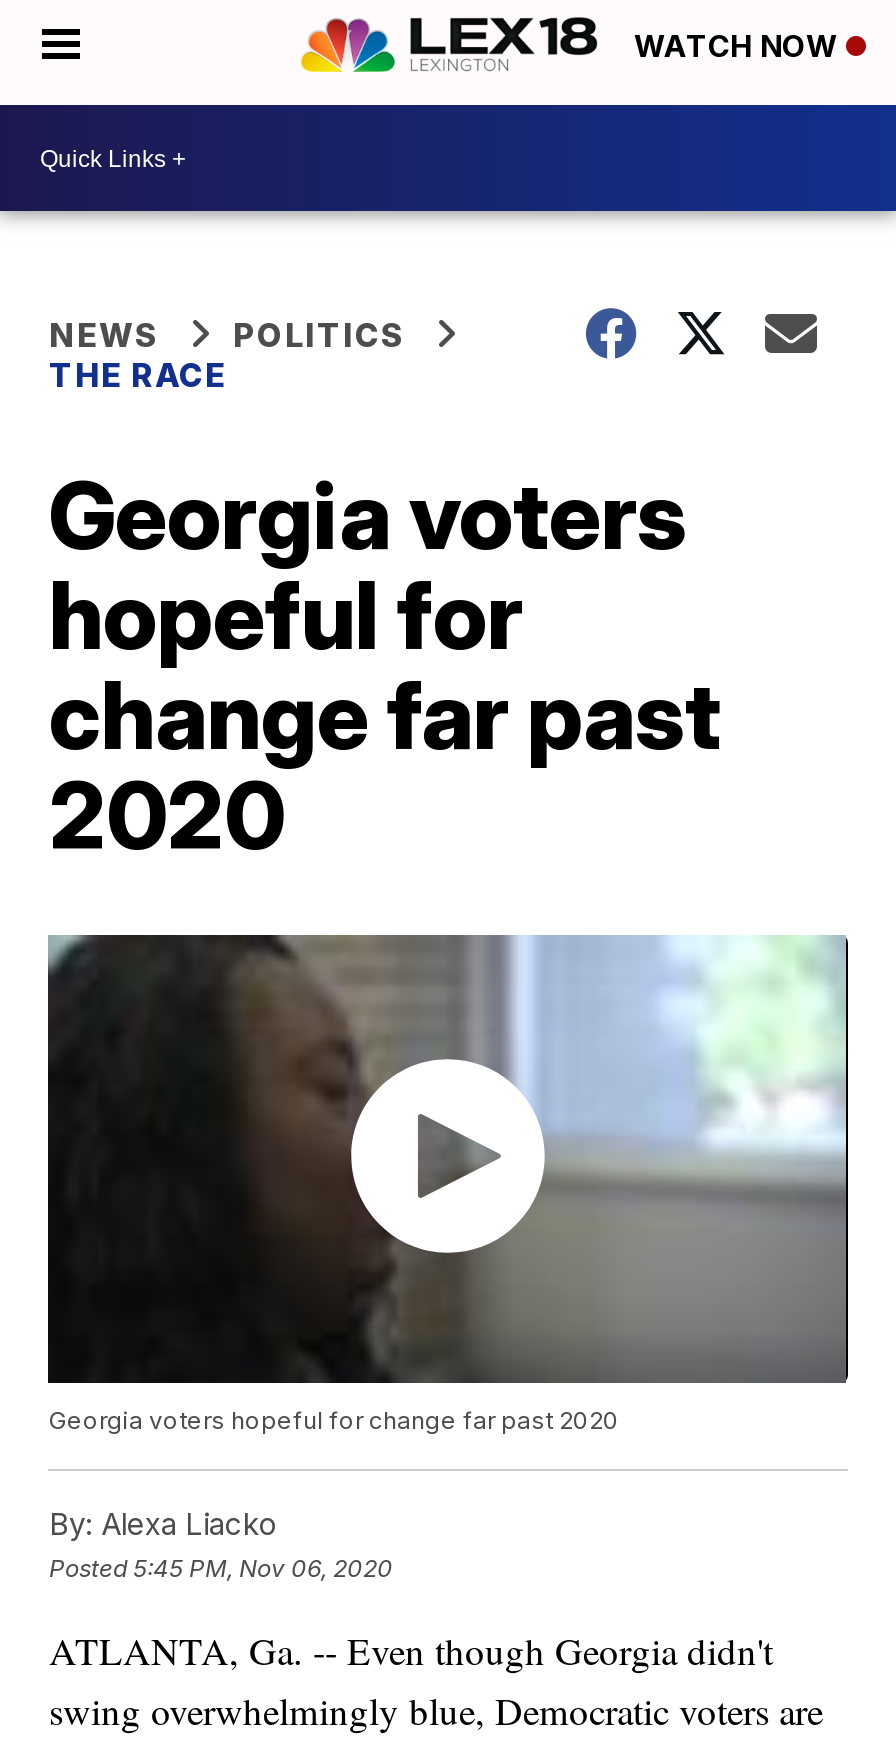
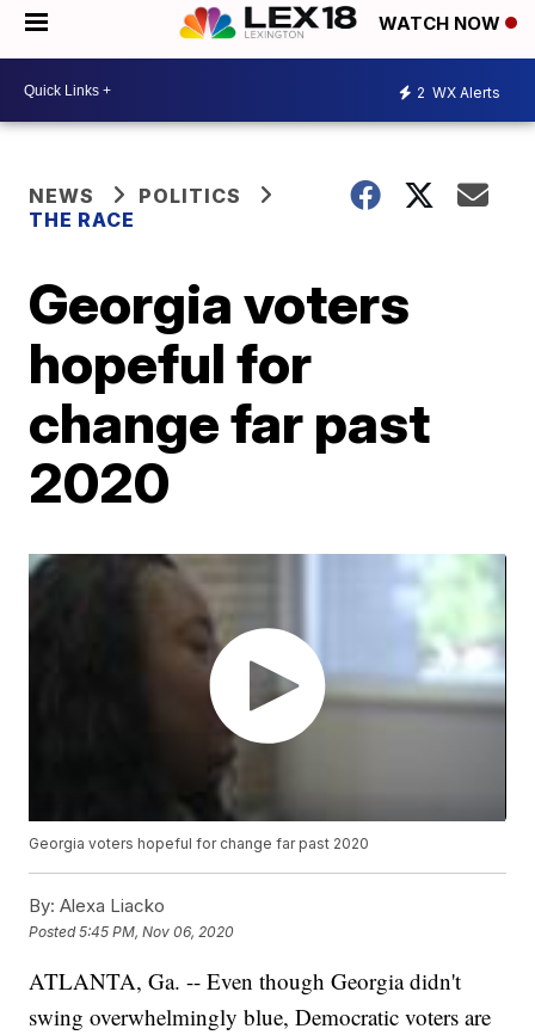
+ 2 WX Alerts
